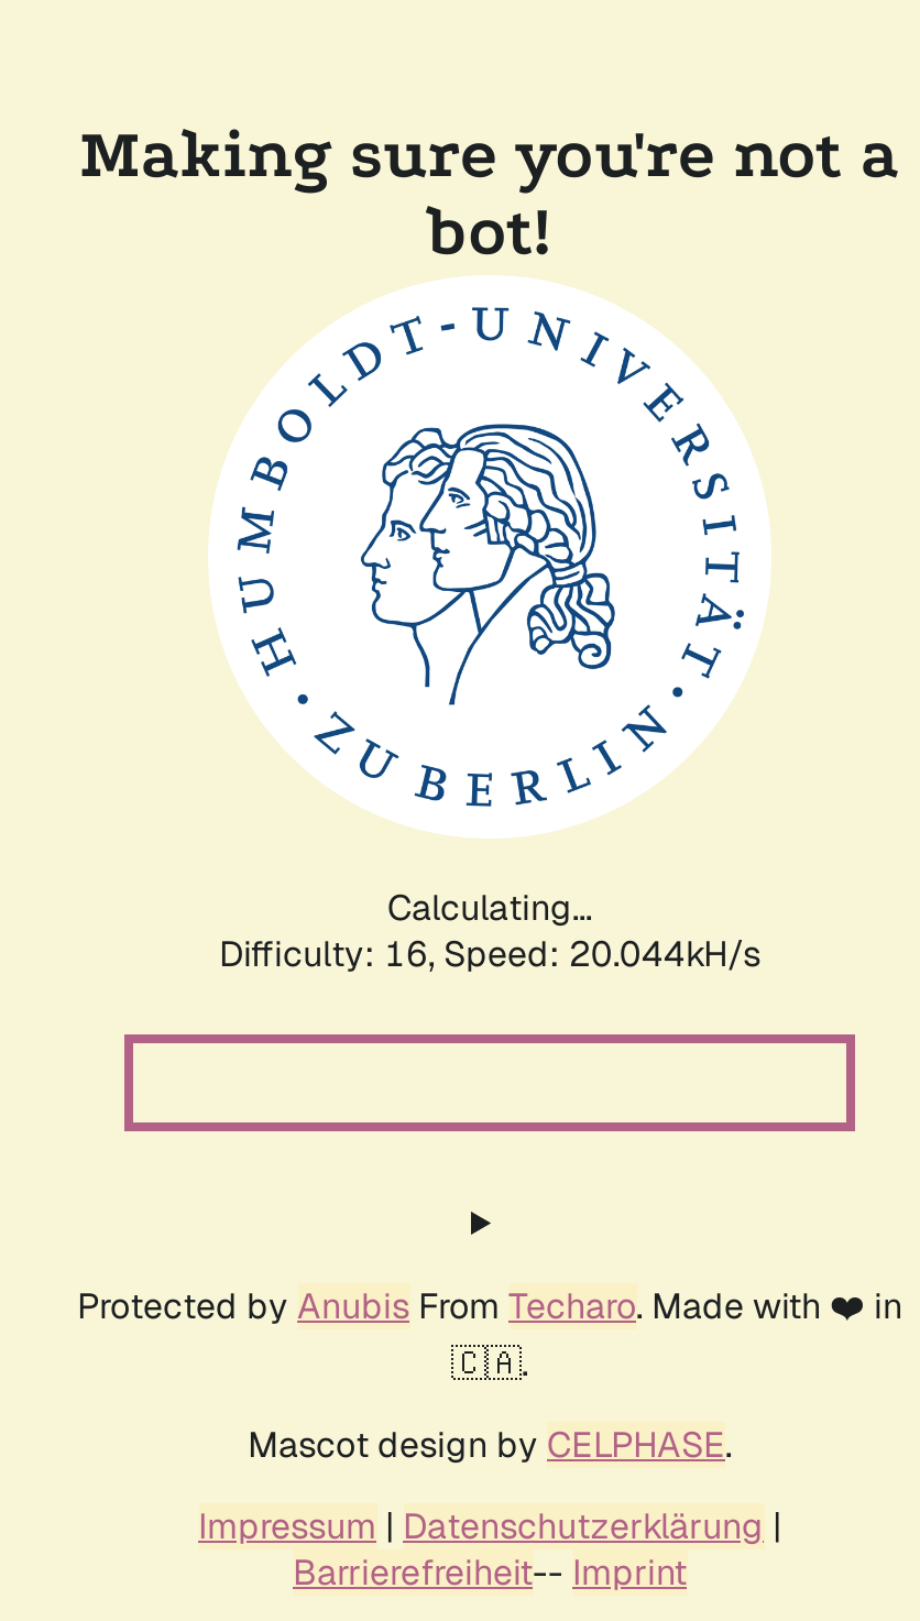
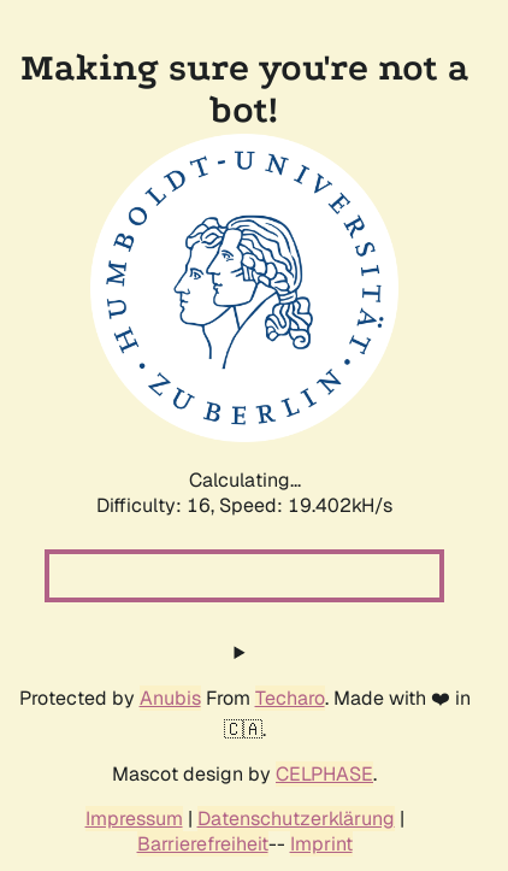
- Difficulty: 16, Speed: 20.044kH/s
+ Difficulty: 16, Speed: 19.402kH/s
